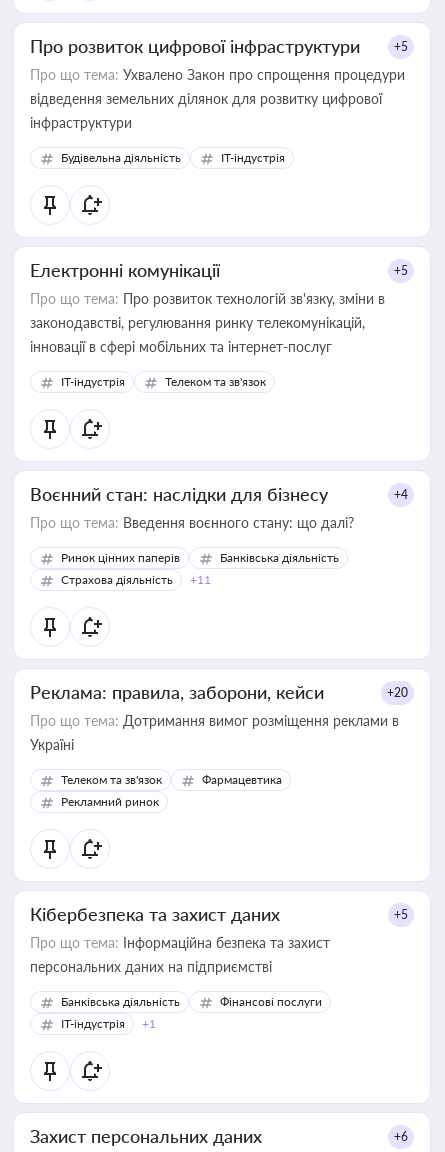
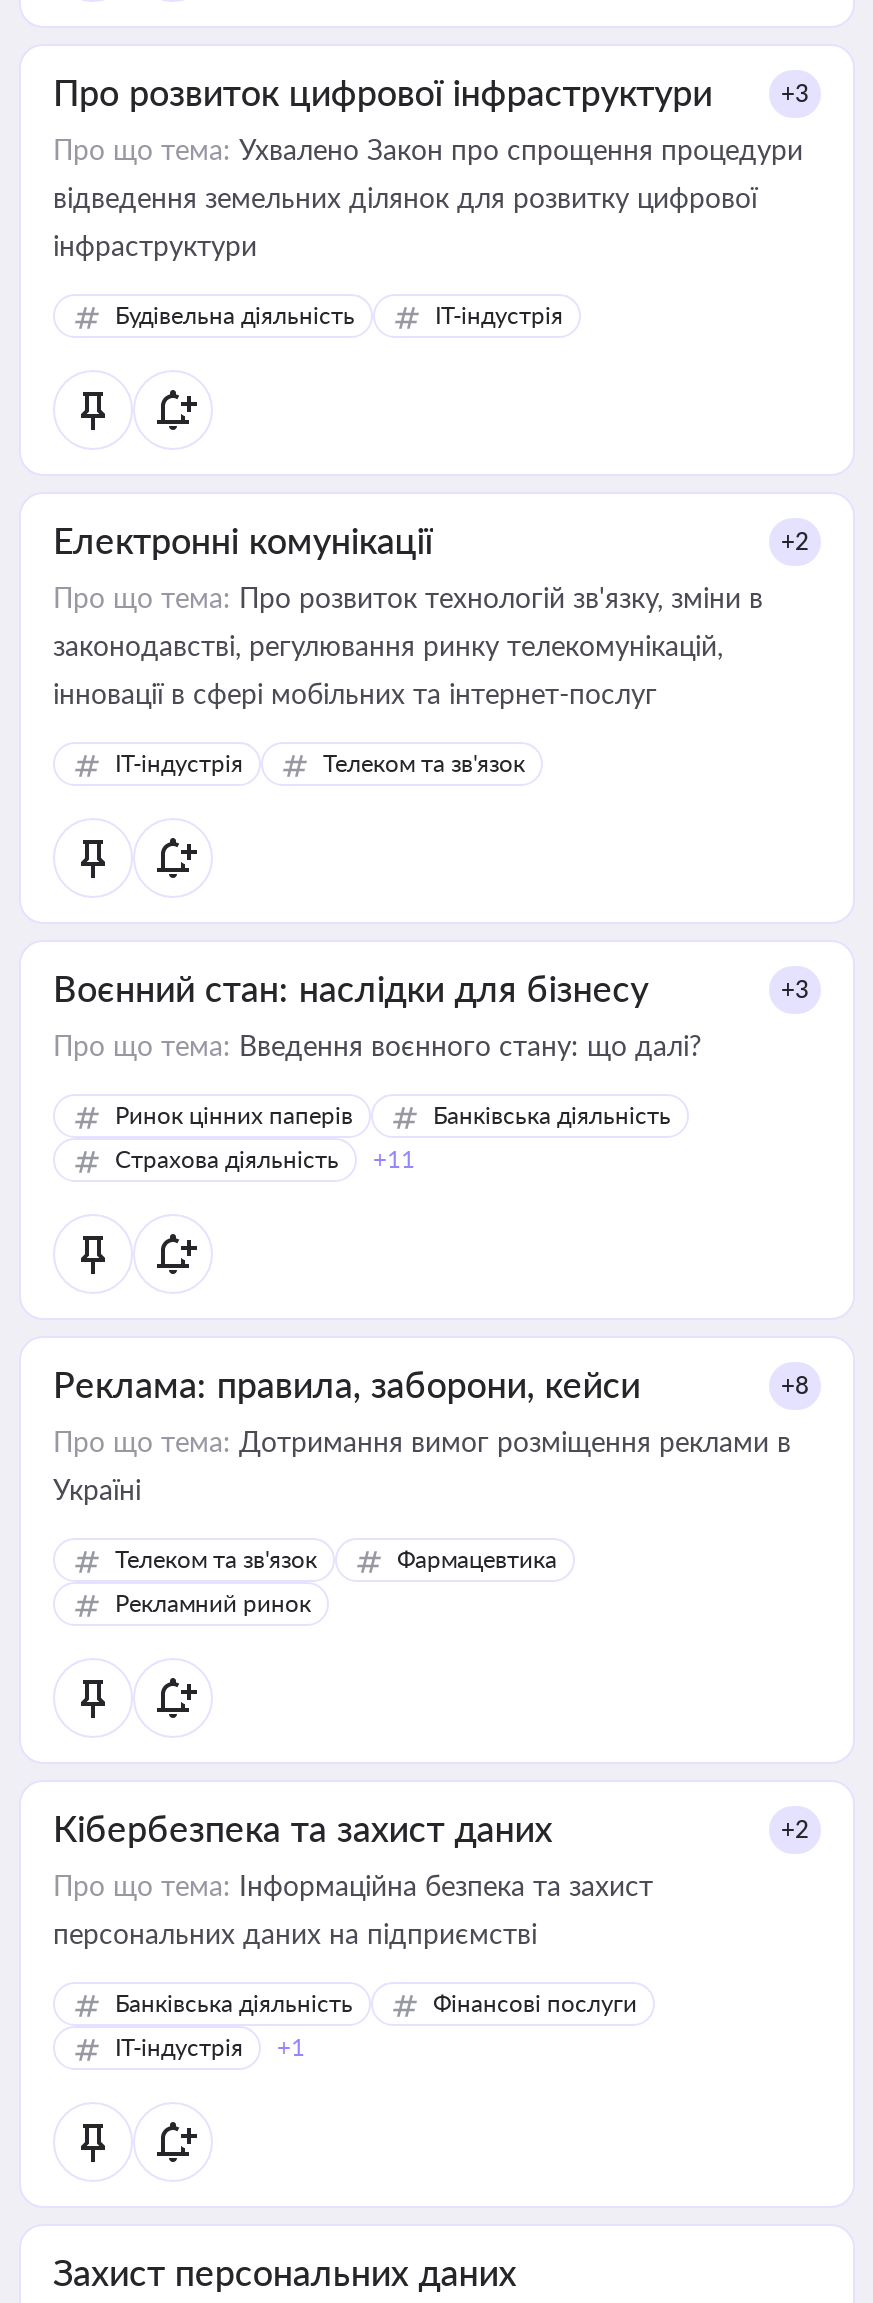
- +5
+ +3

- +5
+ +2

- +4
+ +3

- +20
+ +8

- +5
+ +2

- +6
